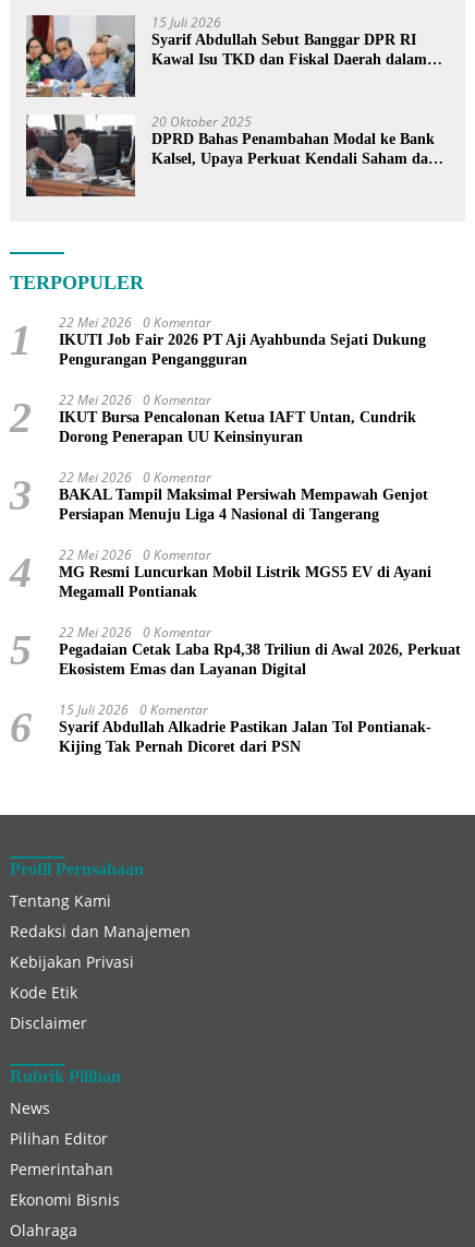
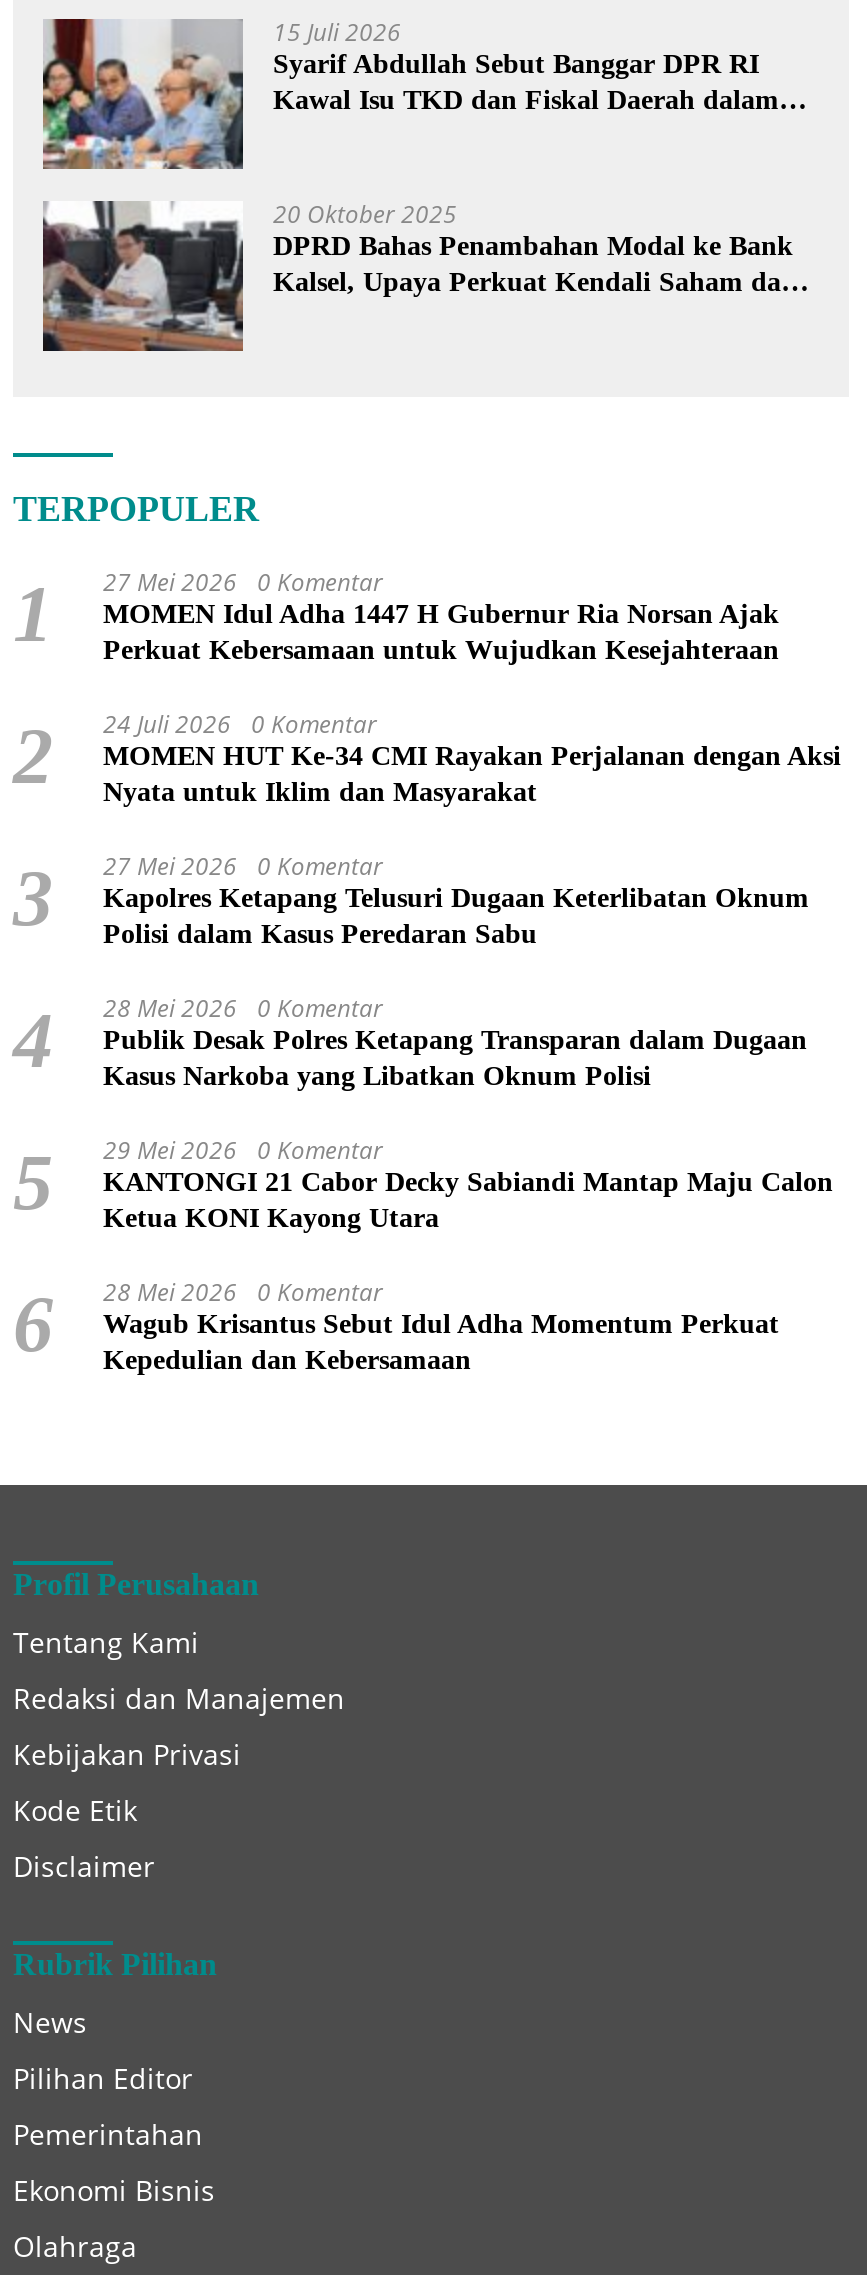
- 22 Mei 2026 0 Komentar
- IKUTI Job Fair 2026 PT Aji Ayahbunda Sejati Dukung
- Pengurangan Pengangguran
+ 27 Mei 2026 0 Komentar
+ MOMEN Idul Adha 1447 H Gubernur Ria Norsan Ajak
+ Perkuat Kebersamaan untuk Wujudkan Kesejahteraan

- 22 Mei 2026 0 Komentar
- IKUT Bursa Pencalonan Ketua IAFT Untan, Cundrik
- Dorong Penerapan UU Keinsinyuran
+ 24 Juli 2026 0 Komentar
+ MOMEN HUT Ke-34 CMI Rayakan Perjalanan dengan Aksi
+ Nyata untuk Iklim dan Masyarakat

- 22 Mei 2026 0 Komentar
- BAKAL Tampil Maksimal Persiwah Mempawah Genjot
- Persiapan Menuju Liga 4 Nasional di Tangerang
+ 27 Mei 2026 0 Komentar
+ Kapolres Ketapang Telusuri Dugaan Keterlibatan Oknum
+ Polisi dalam Kasus Peredaran Sabu

- 22 Mei 2026 0 Komentar
- MG Resmi Luncurkan Mobil Listrik MGS5 EV di Ayani
- Megamall Pontianak
+ 28 Mei 2026 0 Komentar
+ Publik Desak Polres Ketapang Transparan dalam Dugaan
+ Kasus Narkoba yang Libatkan Oknum Polisi

- 22 Mei 2026 0 Komentar
- Pegadaian Cetak Laba Rp4,38 Triliun di Awal 2026, Perkuat
- Ekosistem Emas dan Layanan Digital
+ 29 Mei 2026 0 Komentar
+ KANTONGI 21 Cabor Decky Sabiandi Mantap Maju Calon
+ Ketua KONI Kayong Utara

- 15 Juli 2026 0 Komentar
- Syarif Abdullah Alkadrie Pastikan Jalan Tol Pontianak-
- Kijing Tak Pernah Dicoret dari PSN
+ 28 Mei 2026 0 Komentar
+ Wagub Krisantus Sebut Idul Adha Momentum Perkuat
+ Kepedulian dan Kebersamaan
